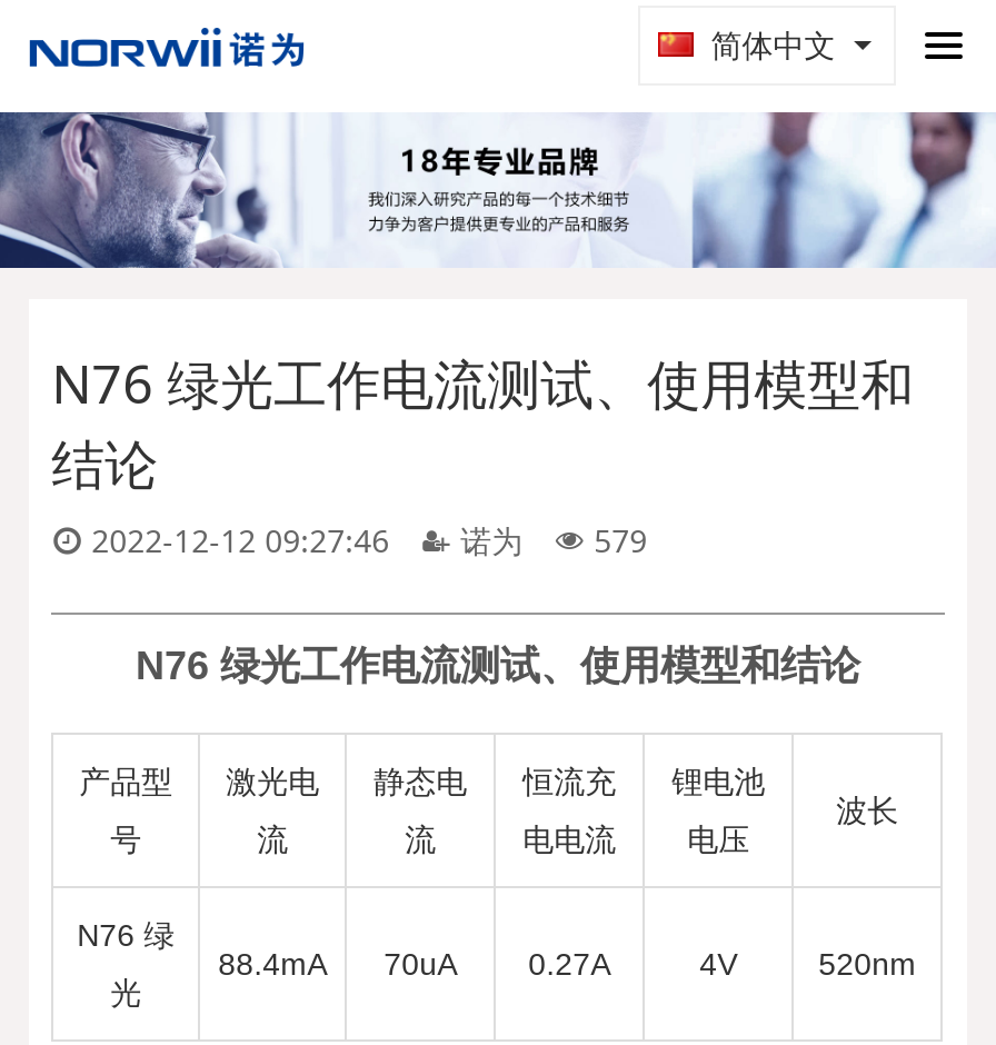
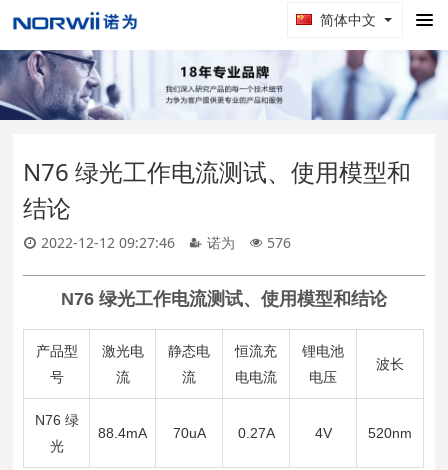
- 579
+ 576
